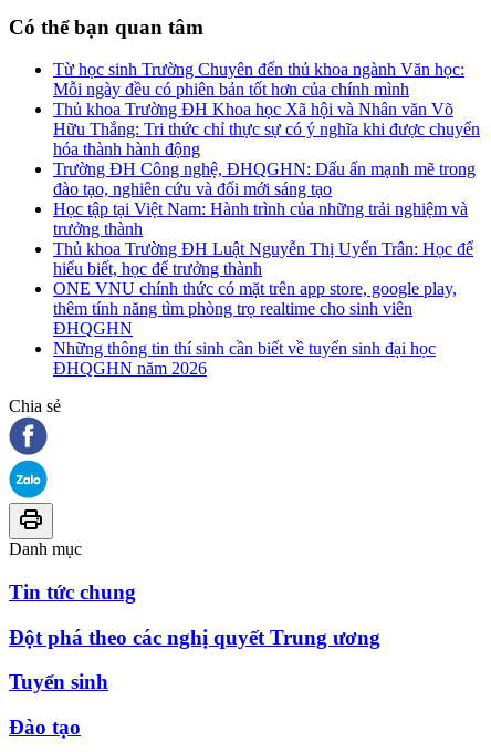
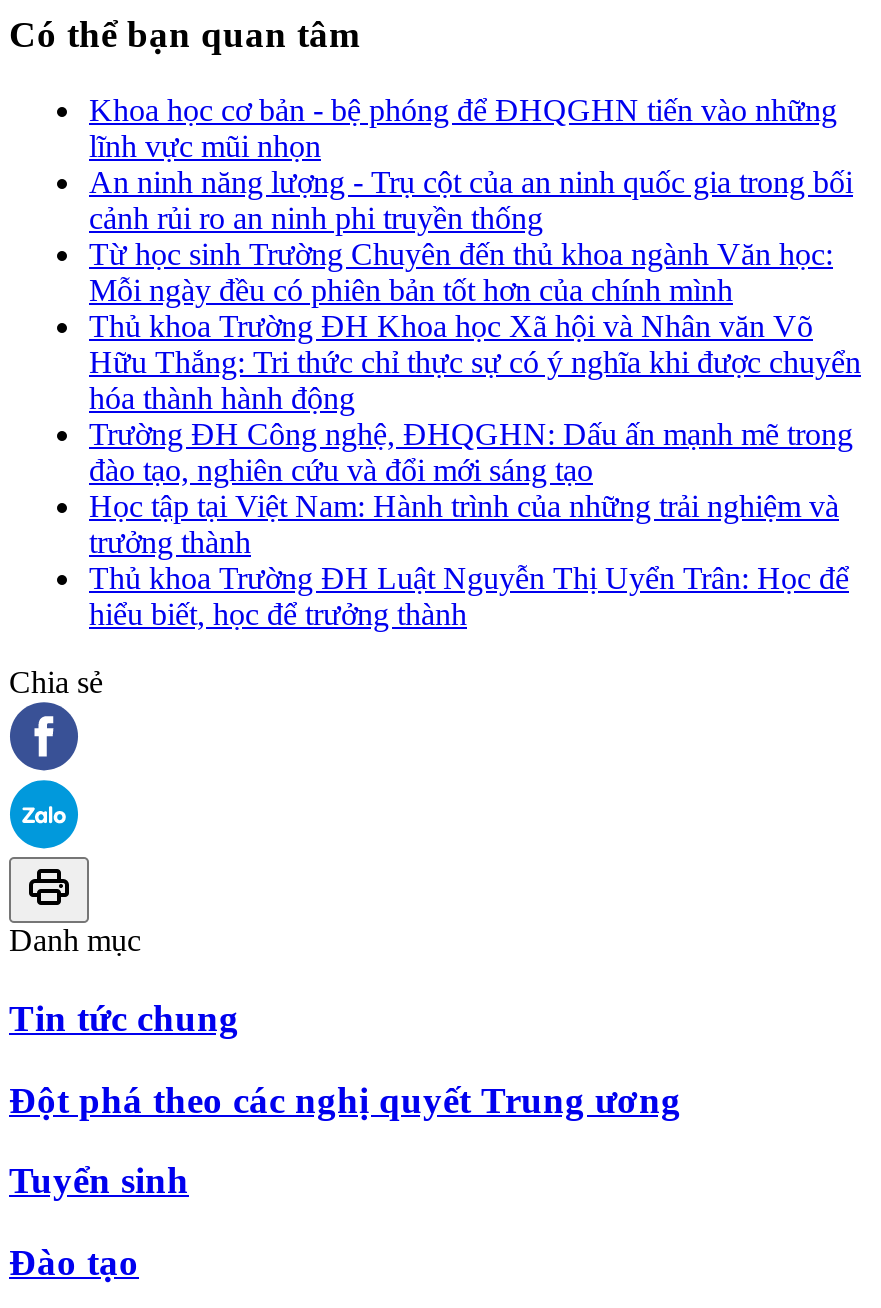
+ Khoa học cơ bản - bệ phóng để ĐHQGHN tiến vào những
+ lĩnh vực mũi nhọn
+ An ninh năng lượng - Trụ cột của an ninh quốc gia trong bối
+ cảnh rủi ro an ninh phi truyền thống

moved down: Từ học sinh Trường Chuyên đến thủ khoa ngành Văn học: | Mỗi ngày đều có phiên bản tốt hơn của chính mình | Thủ khoa Trường ĐH Khoa học Xã hội và Nhân văn Võ | ... | Thủ khoa Trường ĐH Luật Nguyễn Thị Uyển Trân: Học để | hiểu biết, học để trưởng thành

- ONE VNU chính thức có mặt trên app store, google play,
- thêm tính năng tìm phòng trọ realtime cho sinh viên
- ĐHQGHN
- Những thông tin thí sinh cần biết về tuyển sinh đại học
- ĐHQGHN năm 2026
